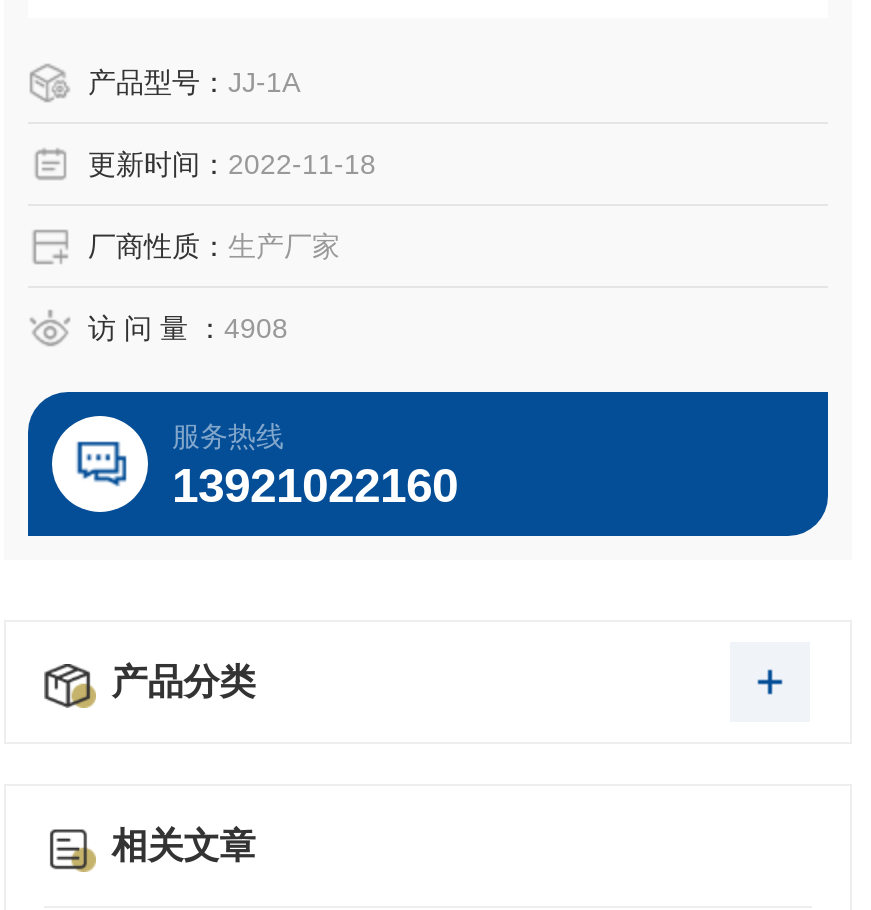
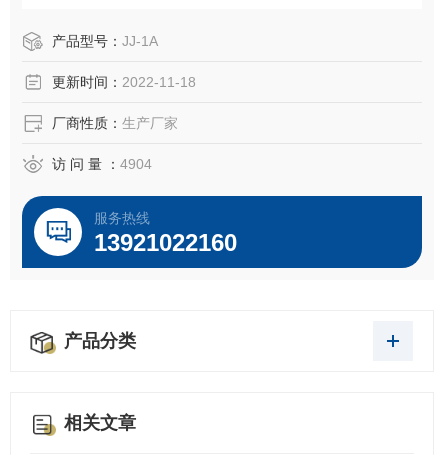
- 访 问 量 ：4908
+ 访 问 量 ：4904
